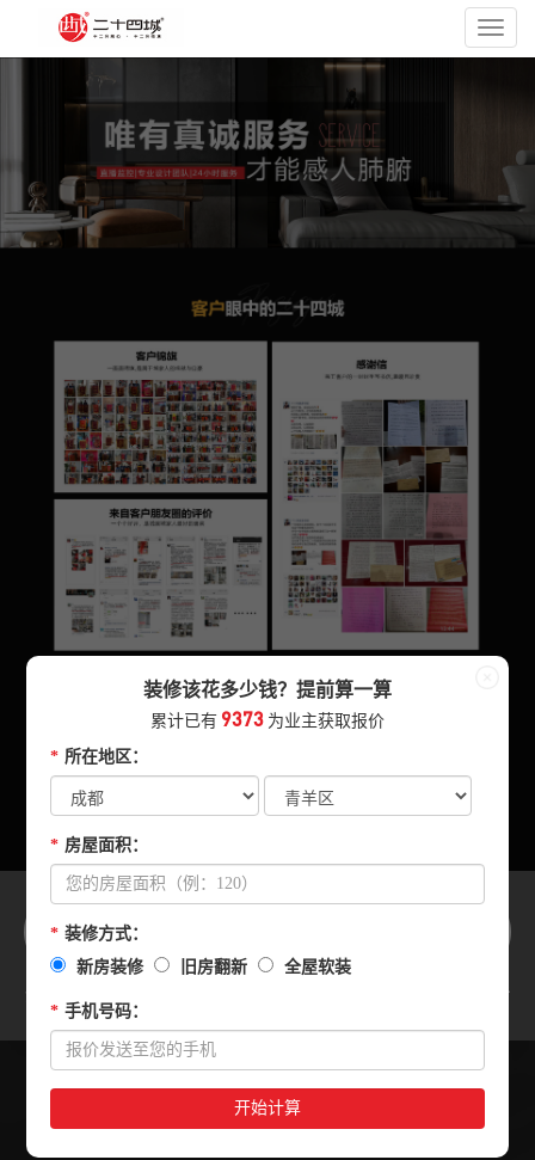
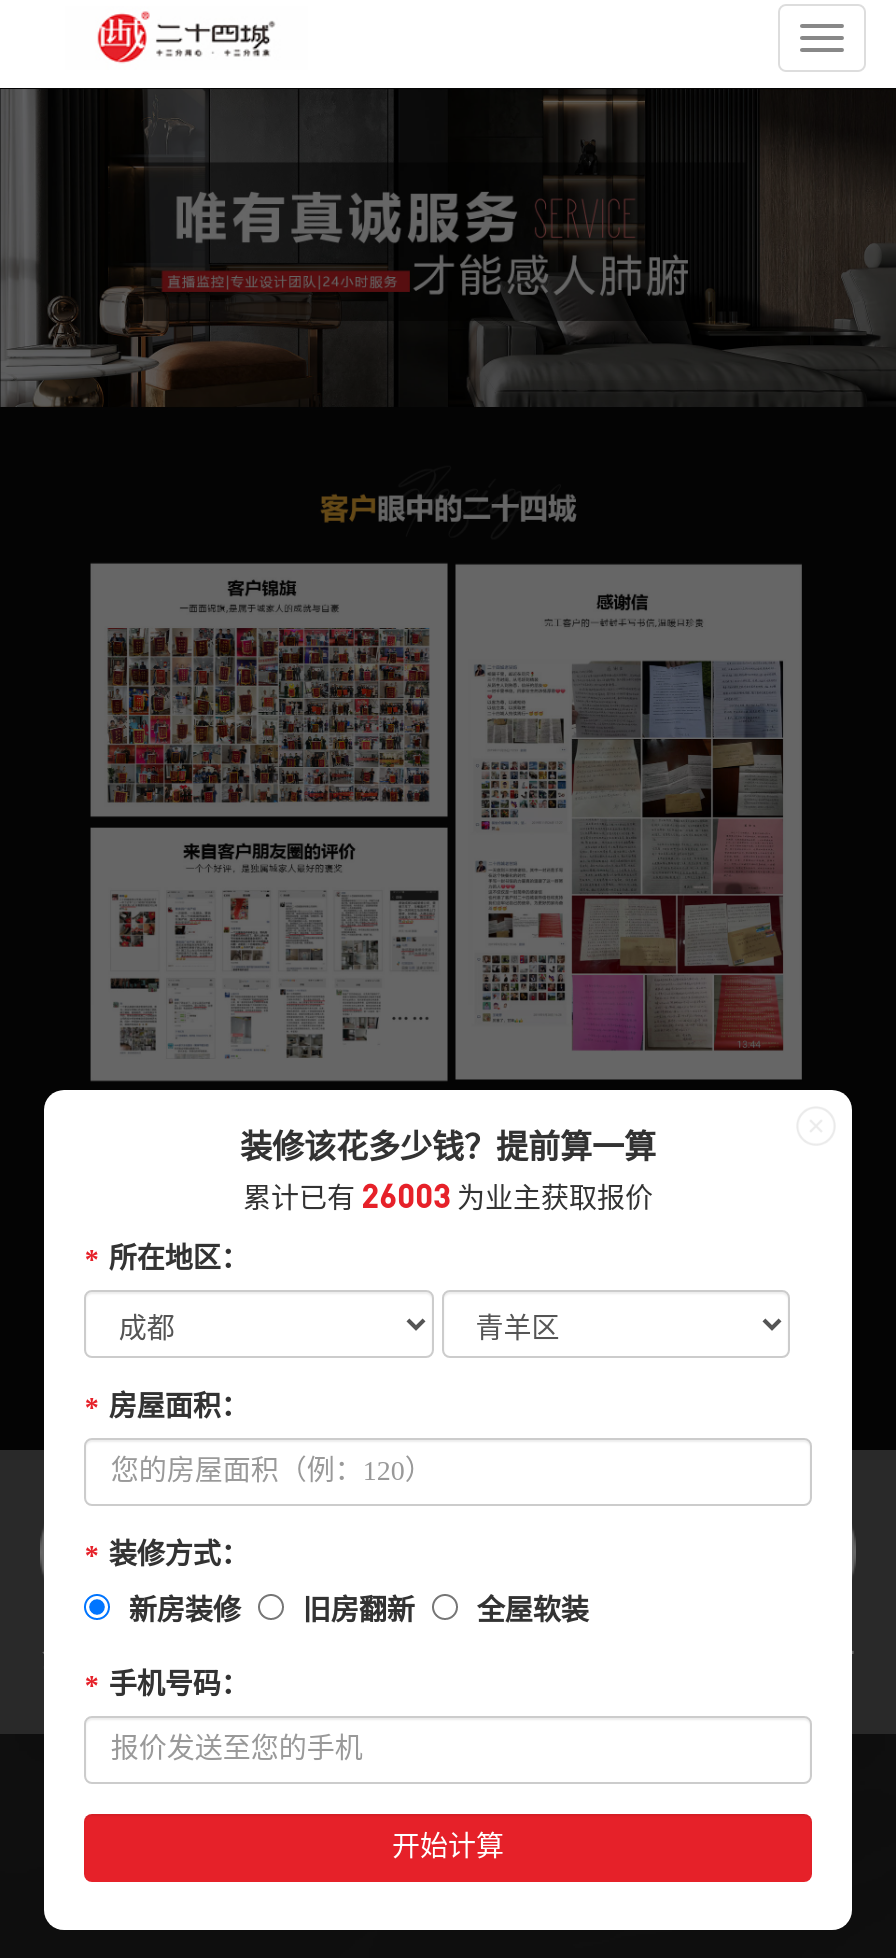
- 累计已有 9373 为业主获取报价
+ 累计已有 26003 为业主获取报价
